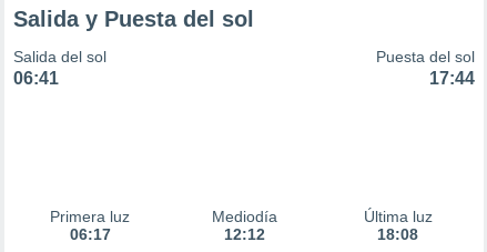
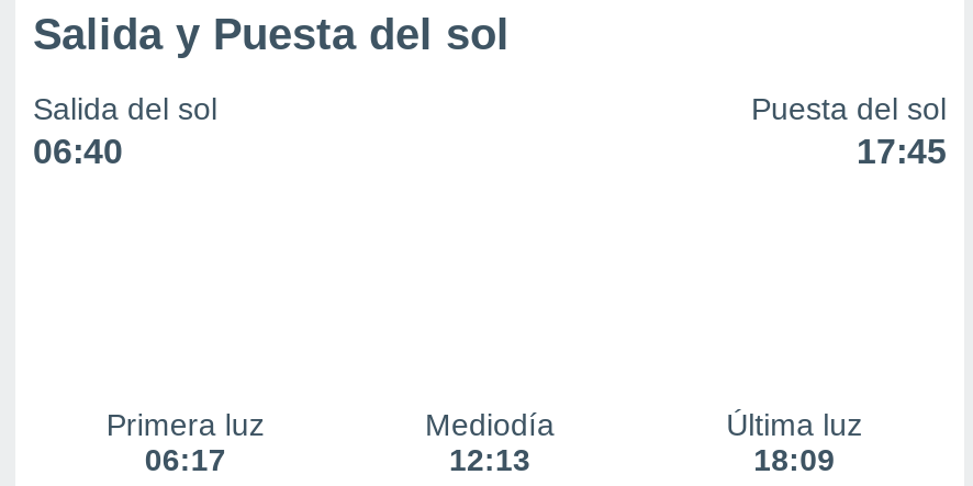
- 06:41
+ 06:40

- 17:44
+ 17:45

- 12:12
+ 12:13

- 18:08
+ 18:09
